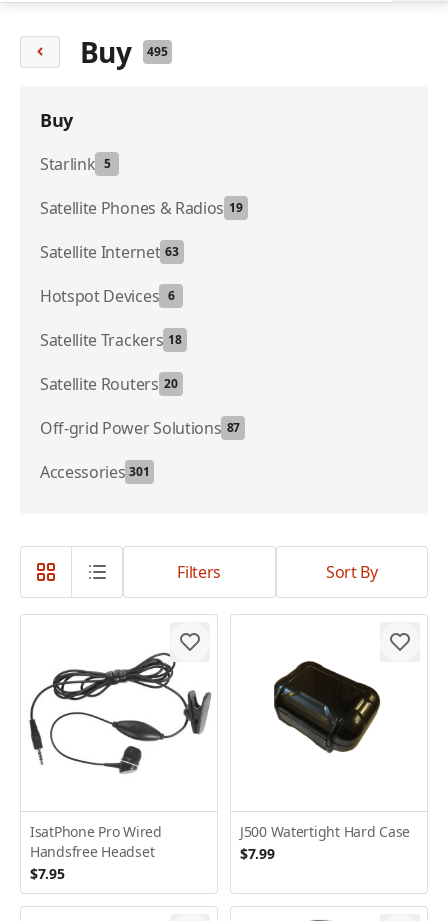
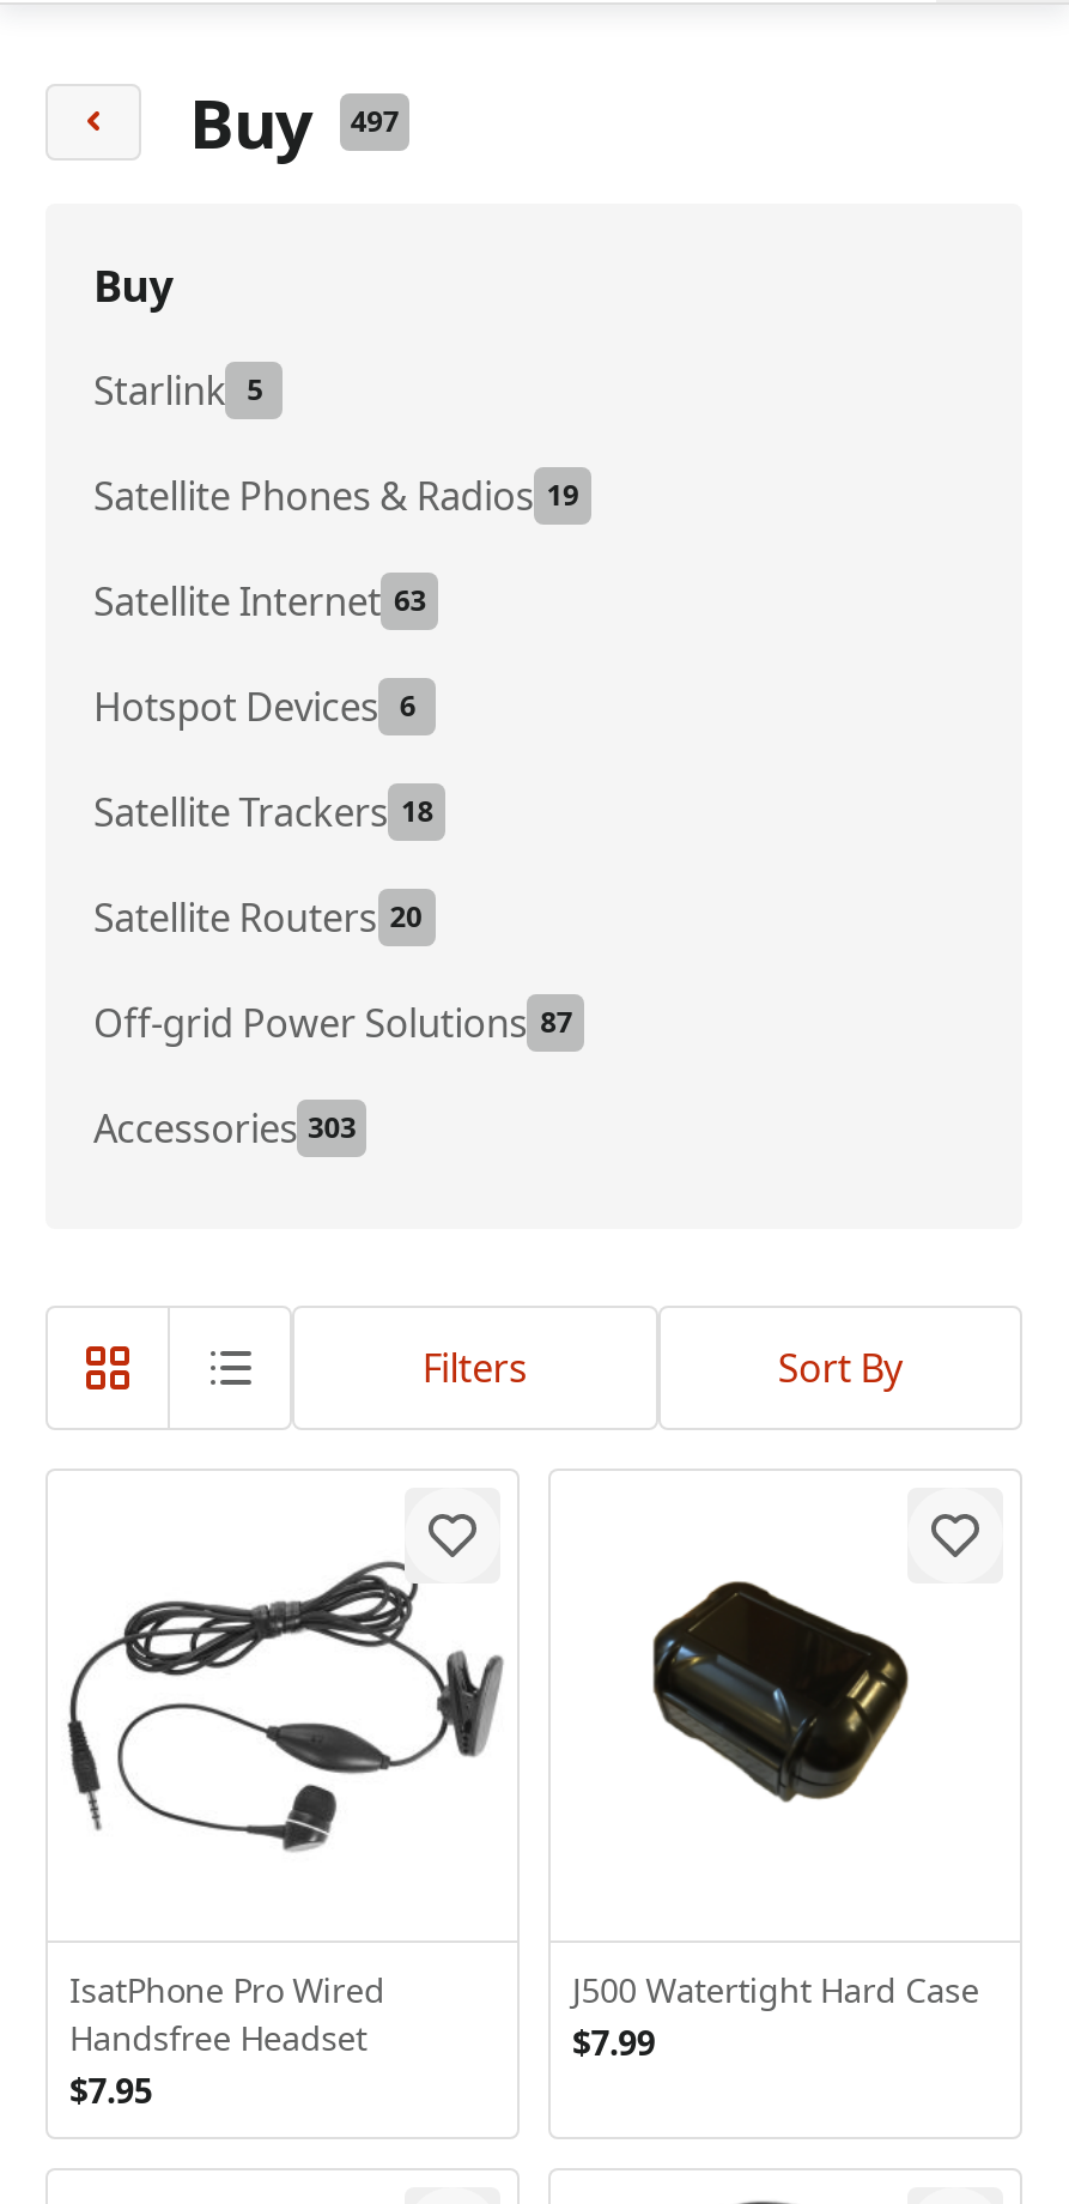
- Buy 495
+ Buy 497

- Accessories 301
+ Accessories 303
